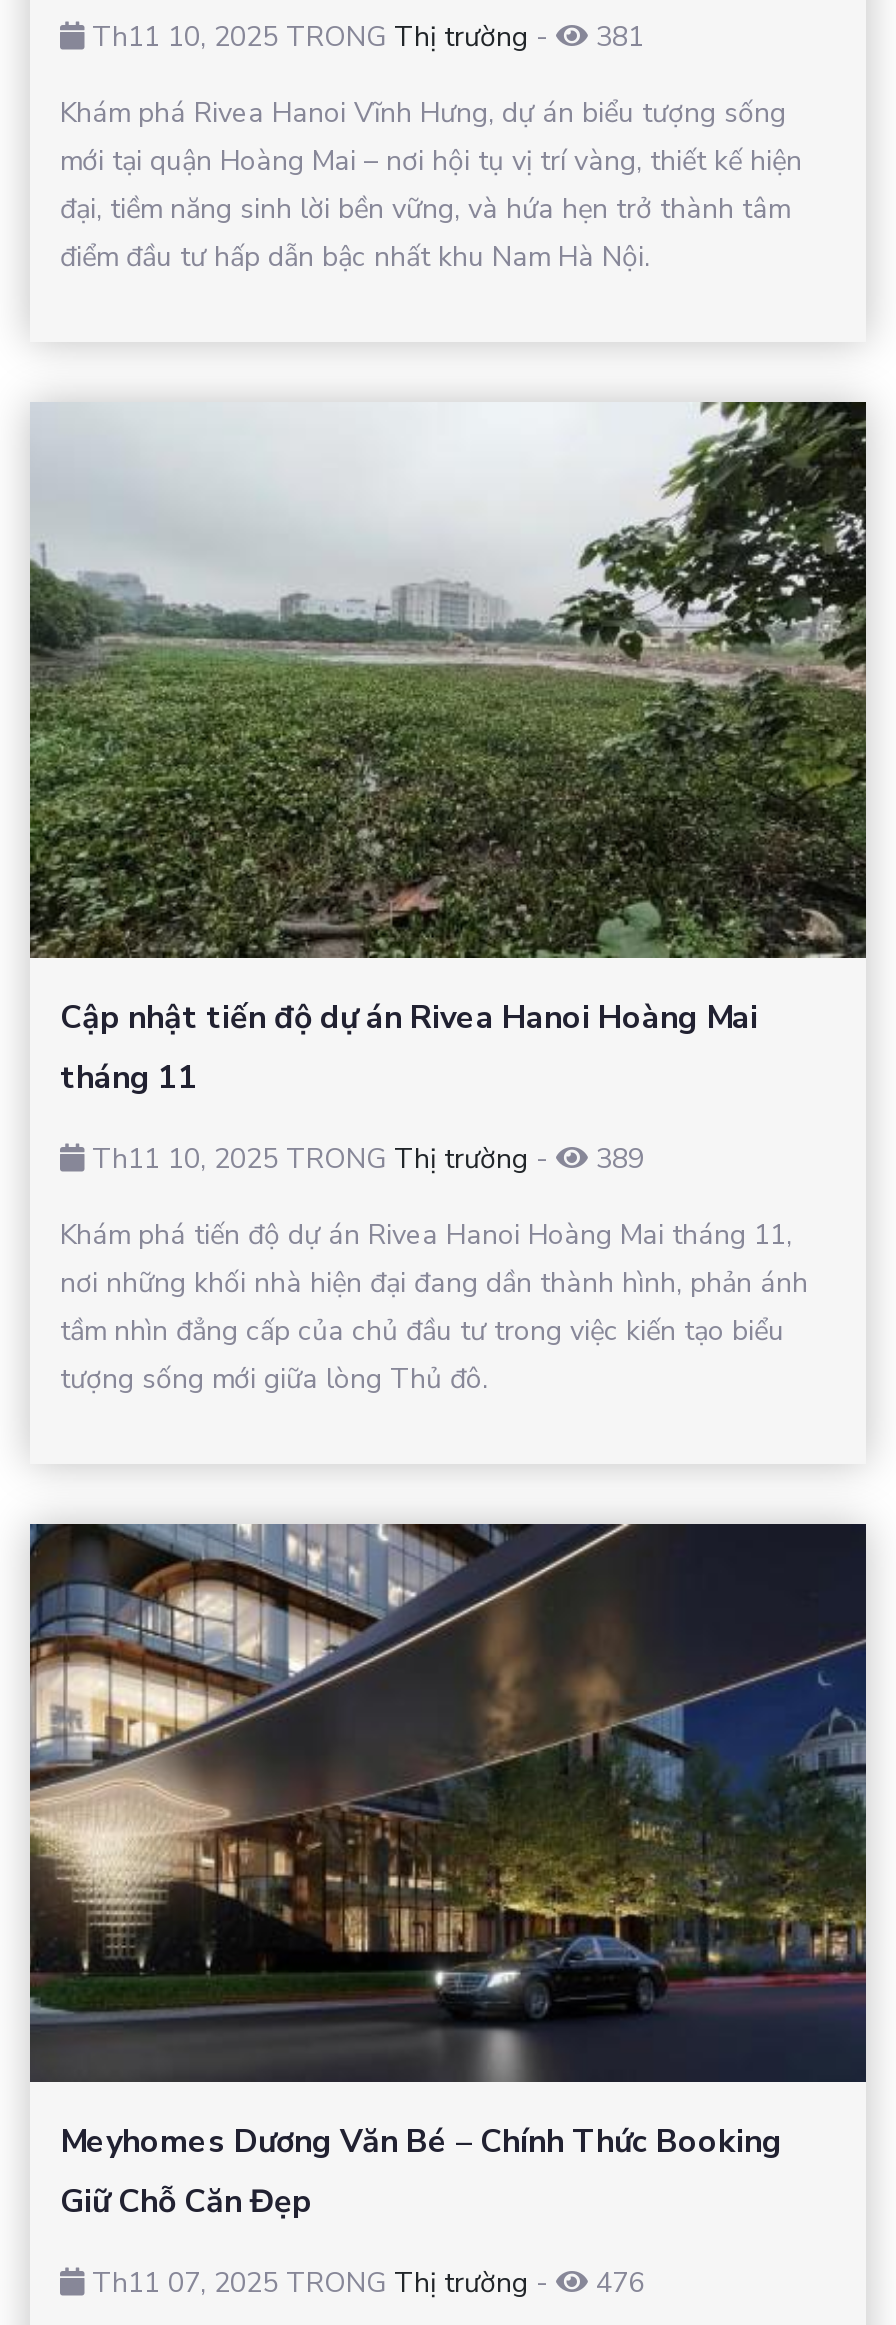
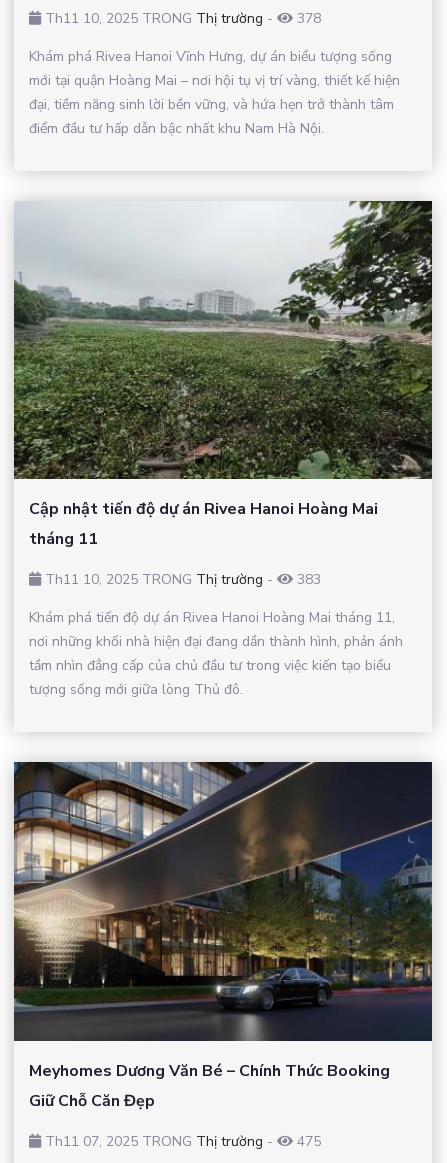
- Th11 10, 2025 TRONG Thị trường - 381
+ Th11 10, 2025 TRONG Thị trường - 378

- Th11 10, 2025 TRONG Thị trường - 389
+ Th11 10, 2025 TRONG Thị trường - 383

- Th11 07, 2025 TRONG Thị trường - 476
+ Th11 07, 2025 TRONG Thị trường - 475
